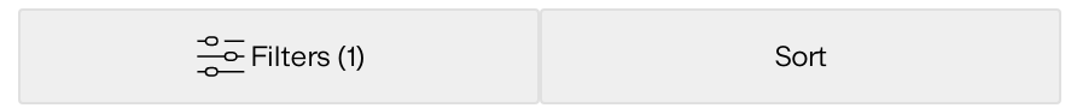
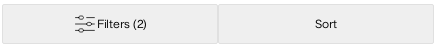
- Filters (1)
+ Filters (2)
